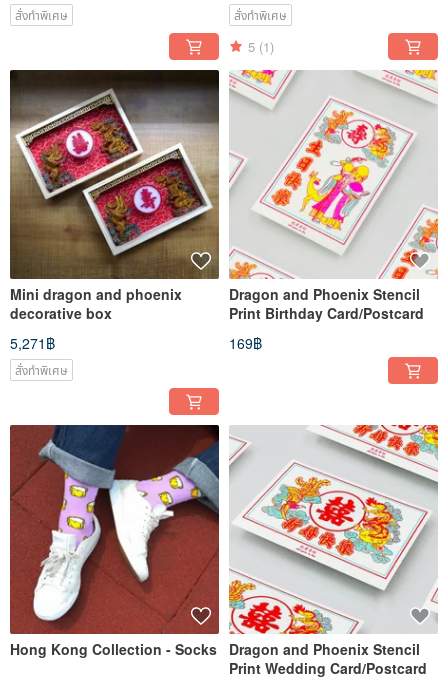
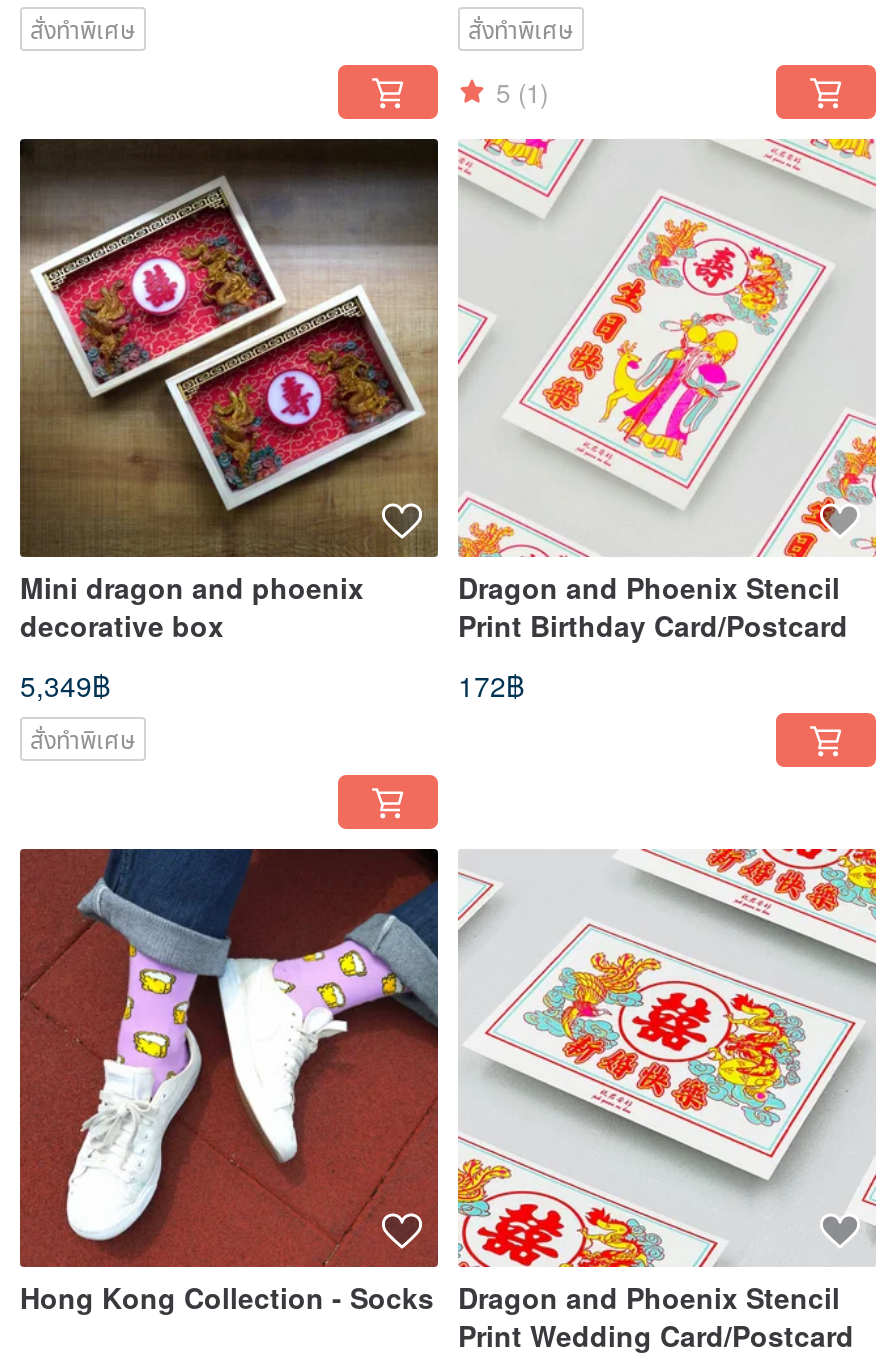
- 5,271฿
+ 5,349฿

- 169฿
+ 172฿
